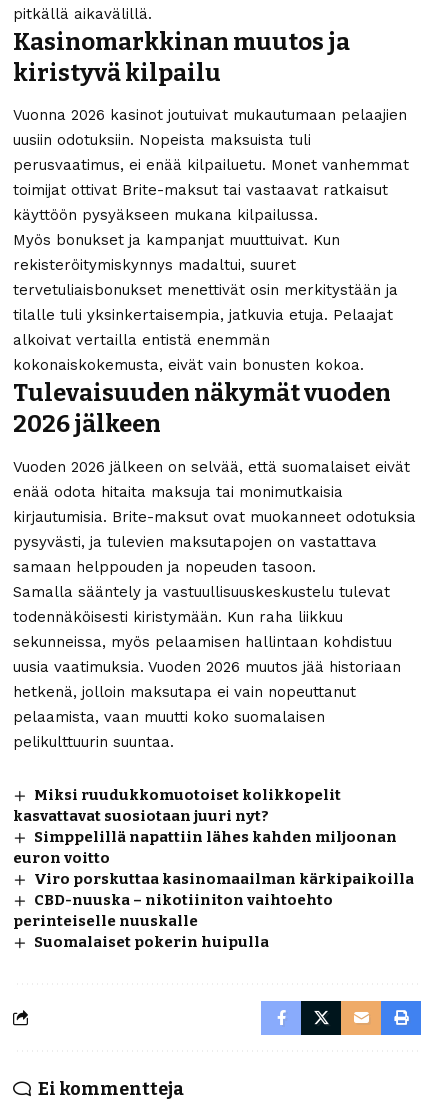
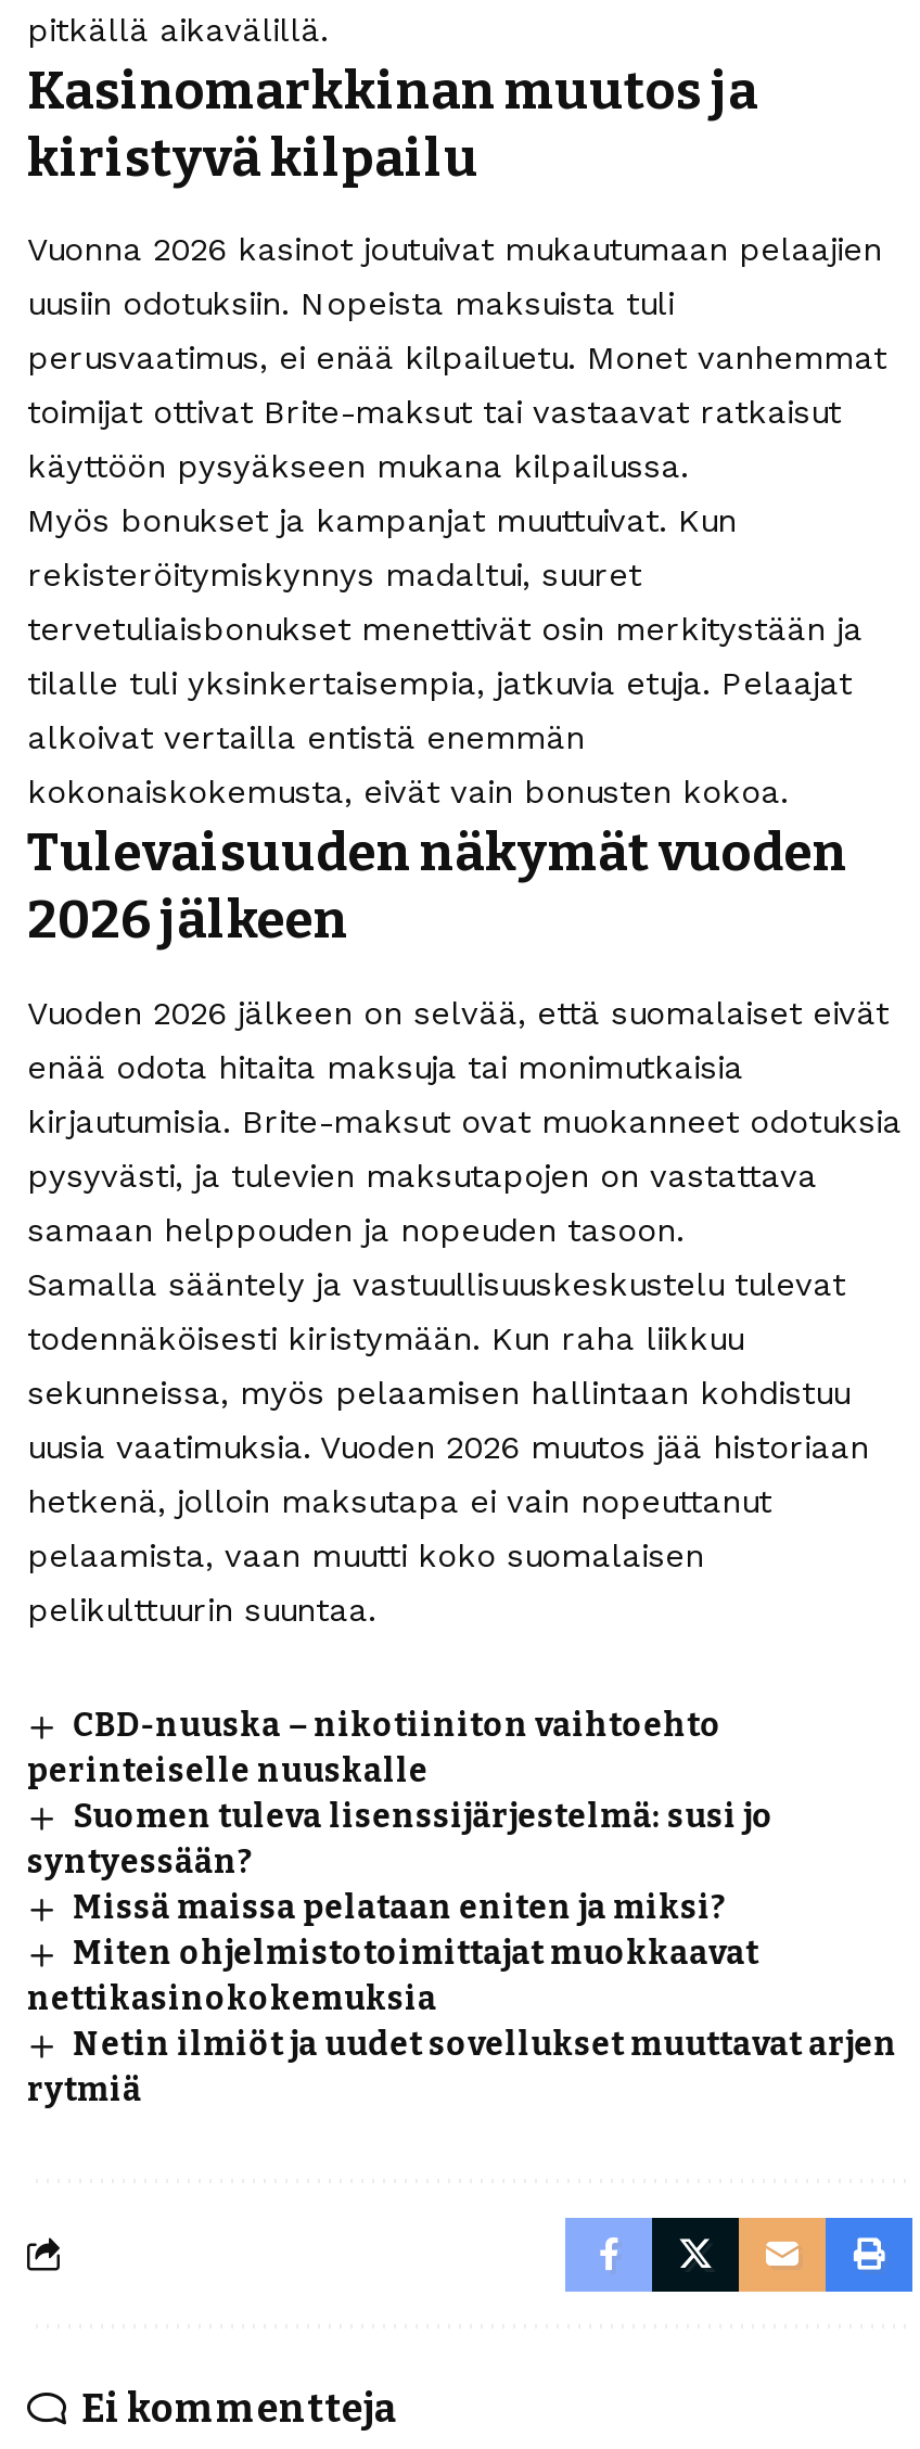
- Miksi ruudukkomuotoiset kolikkopelit
- kasvattavat suosiotaan juuri nyt?
- Simppelillä napattiin lähes kahden miljoonan
- euron voitto
- Viro porskuttaa kasinomaailman kärkipaikoilla

moved up: CBD-nuuska – nikotiiniton vaihtoehto | perinteiselle nuuskalle

- Suomalaiset pokerin huipulla
+ Suomen tuleva lisenssijärjestelmä: susi jo
+ syntyessään?
+ Missä maissa pelataan eniten ja miksi?
+ Miten ohjelmistotoimittajat muokkaavat
+ nettikasinokokemuksia
+ Netin ilmiöt ja uudet sovellukset muuttavat arjen
+ rytmiä
